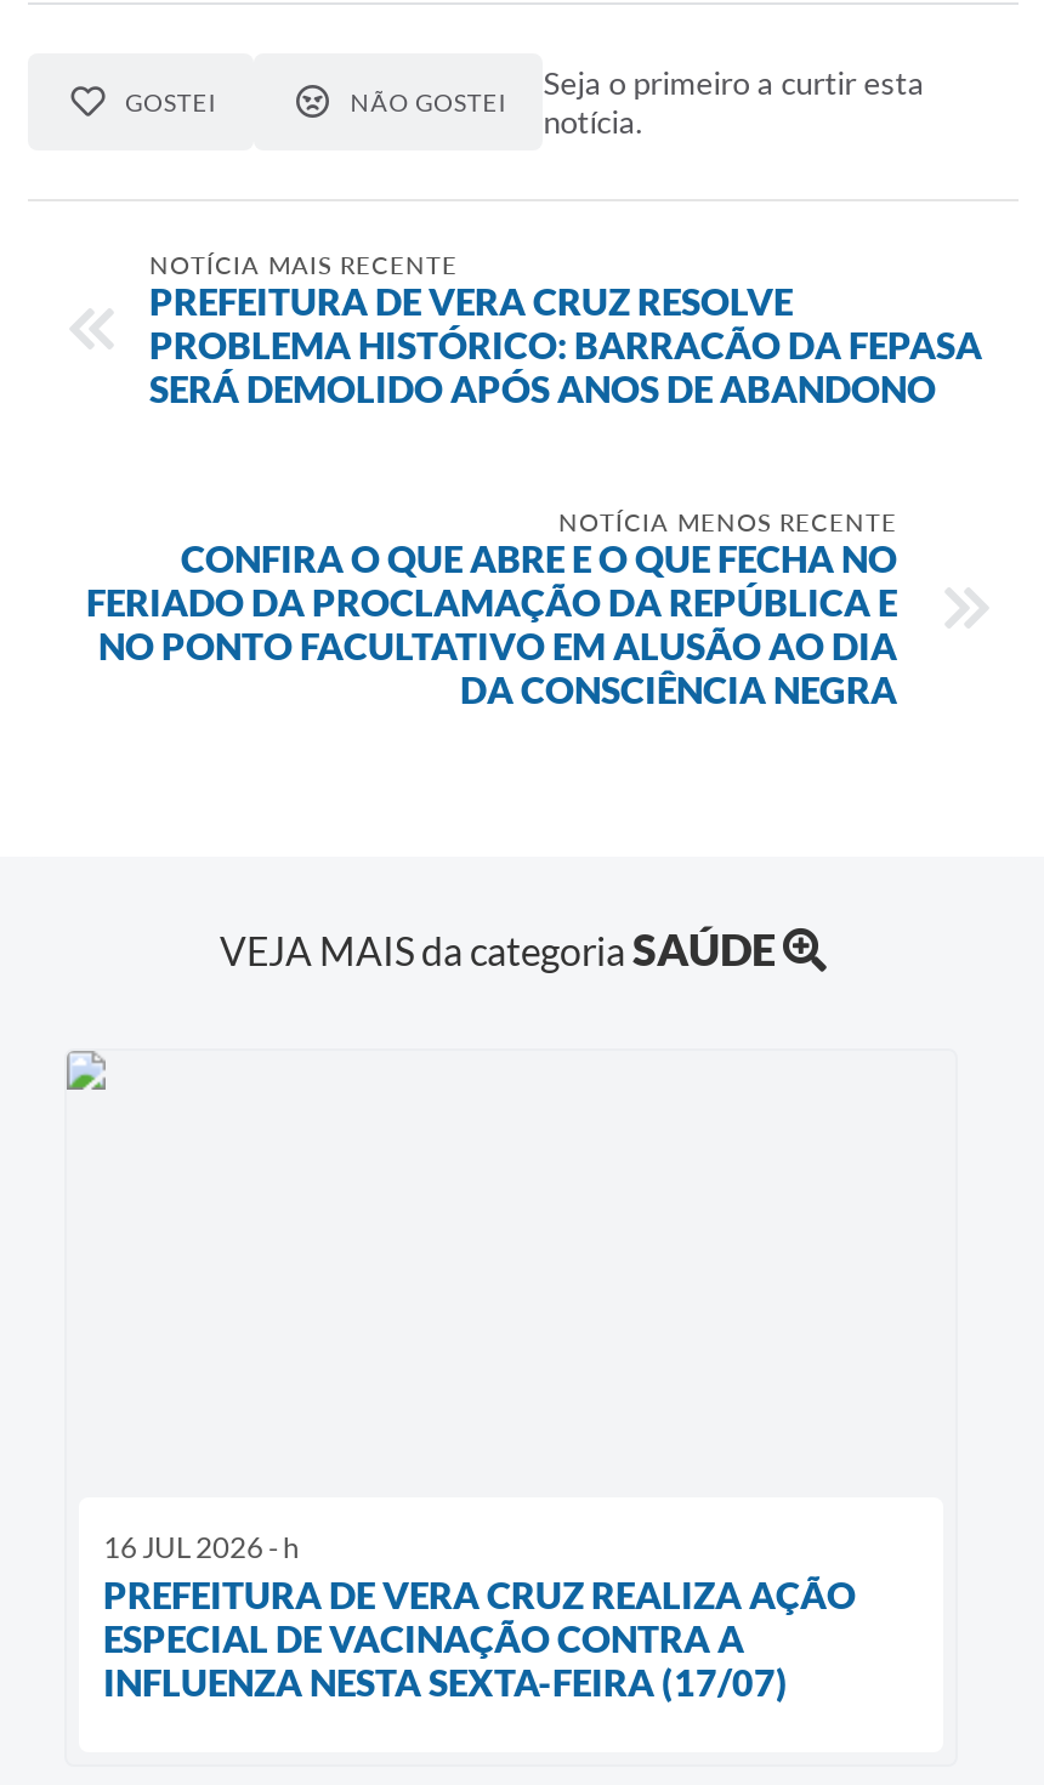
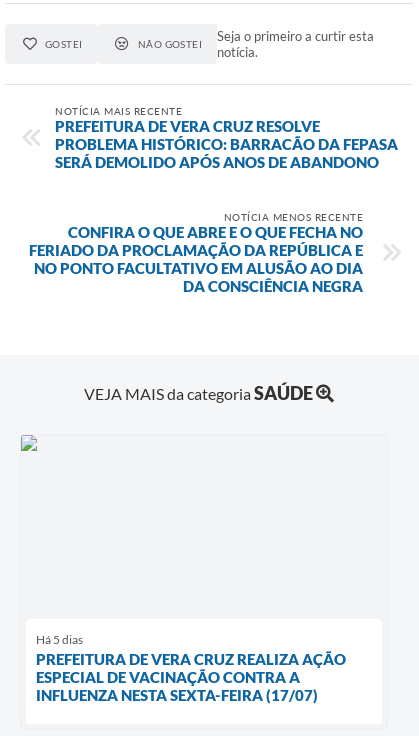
- 16 JUL 2026 - h
+ Há 5 dias
